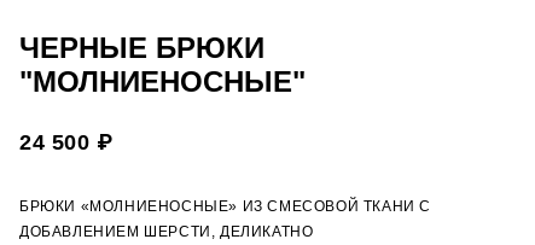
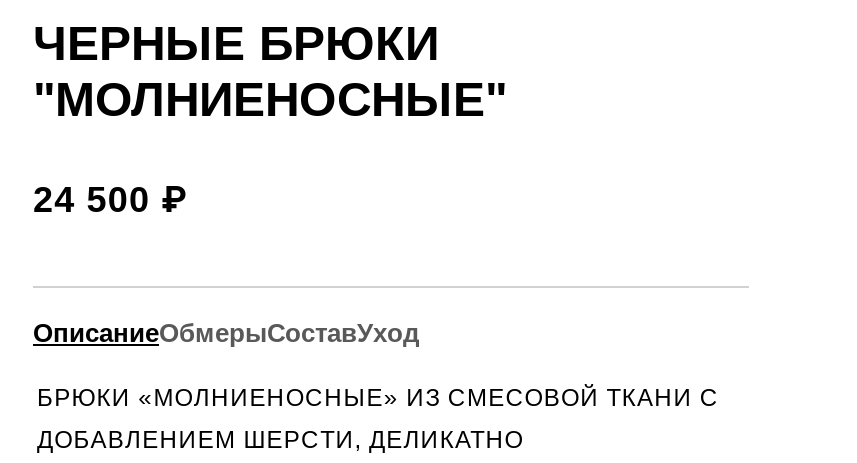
+ ОписаниеОбмерыСоставУход
